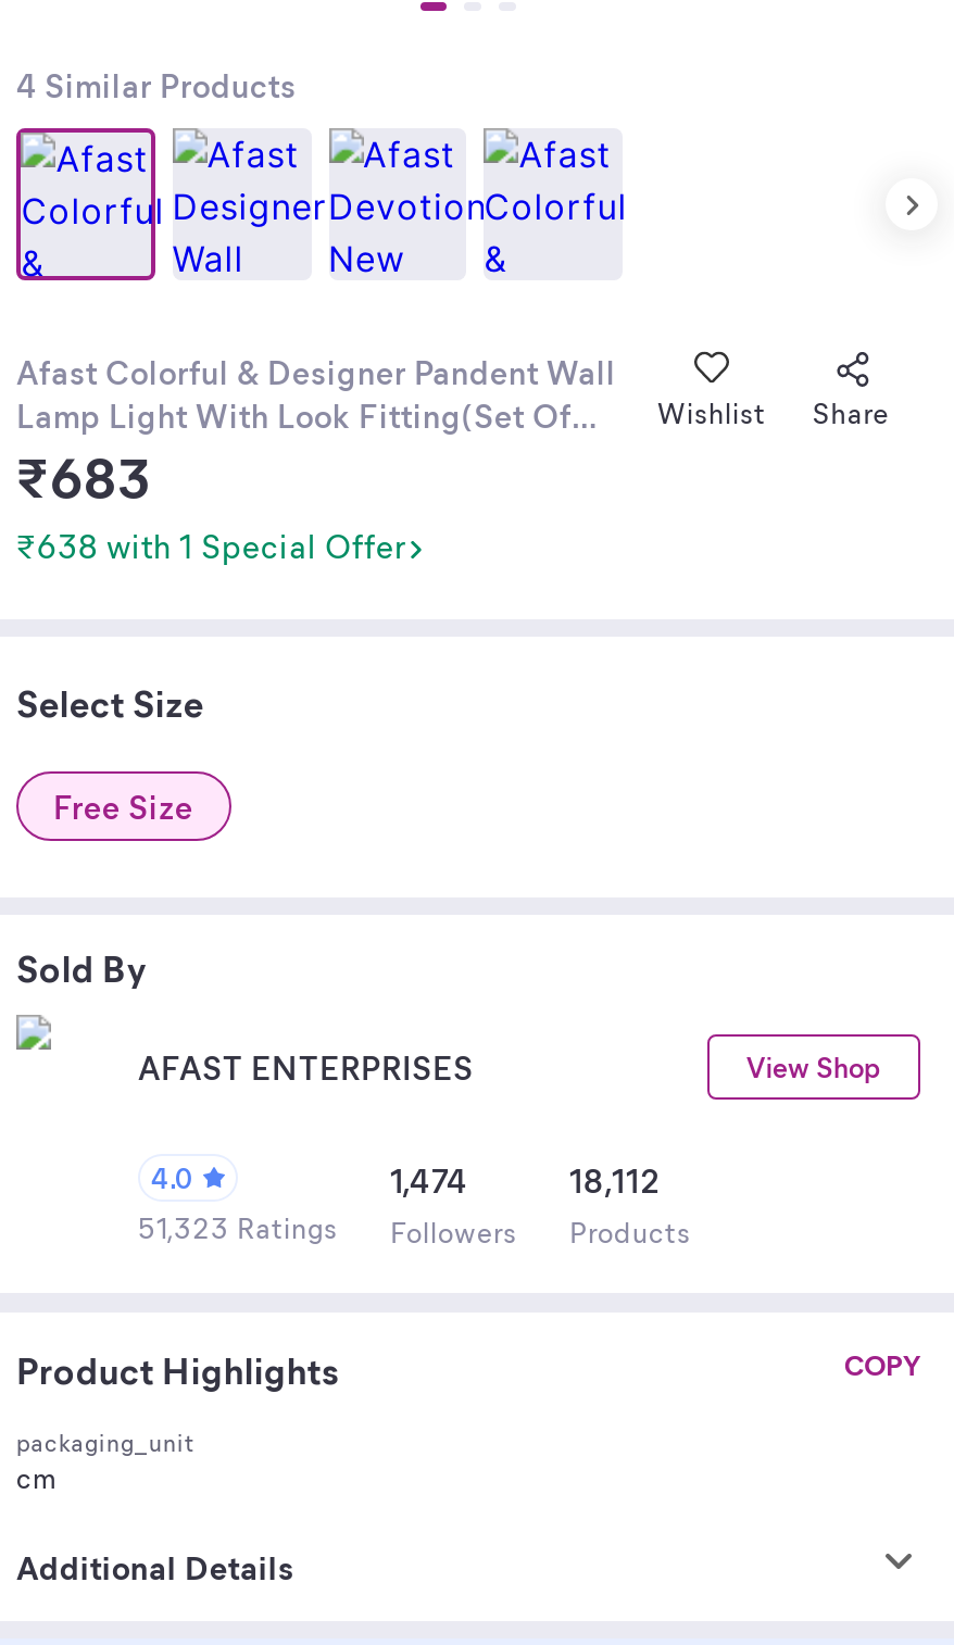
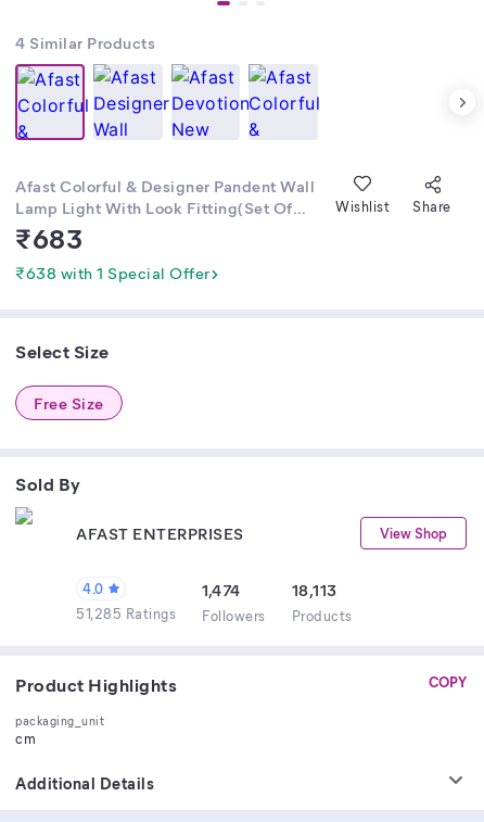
- 18,112
+ 18,113

- 51,323 Ratings Followers Products
+ 51,285 Ratings Followers Products
